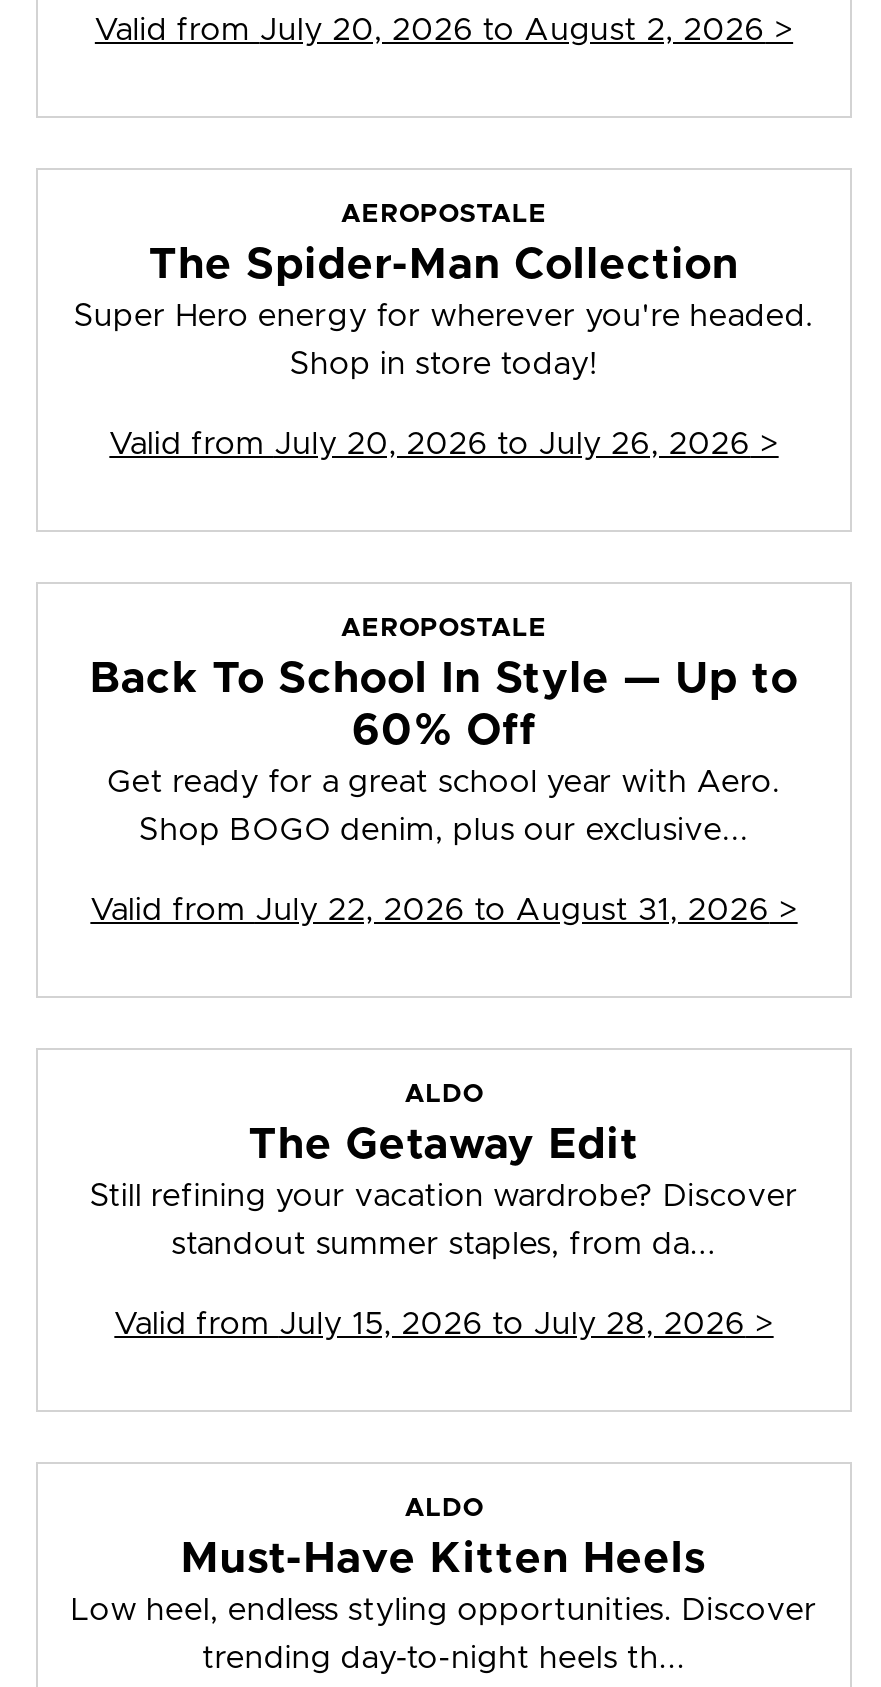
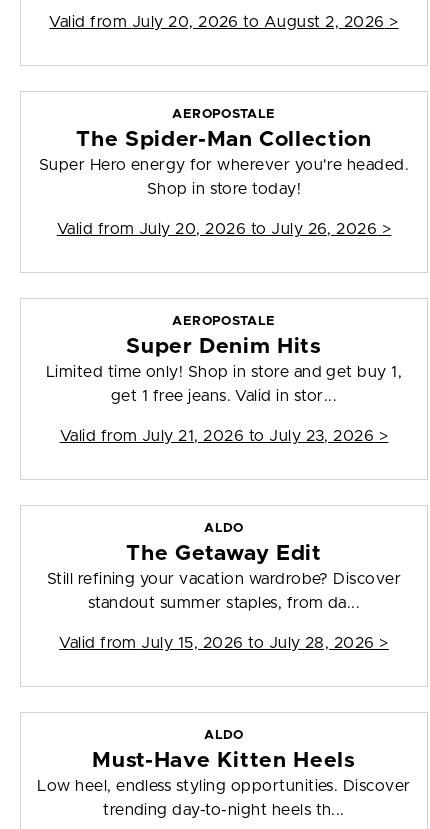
- Back To School In Style — Up to
- 60% Off
- Get ready for a great school year with Aero.
+ Super Denim Hits
+ Limited time only! Shop in store and get buy 1,

- Shop BOGO denim, plus our exclusive...
+ get 1 free jeans. Valid in stor...

- Valid from July 22, 2026 to August 31, 2026 >
+ Valid from July 21, 2026 to July 23, 2026 >
